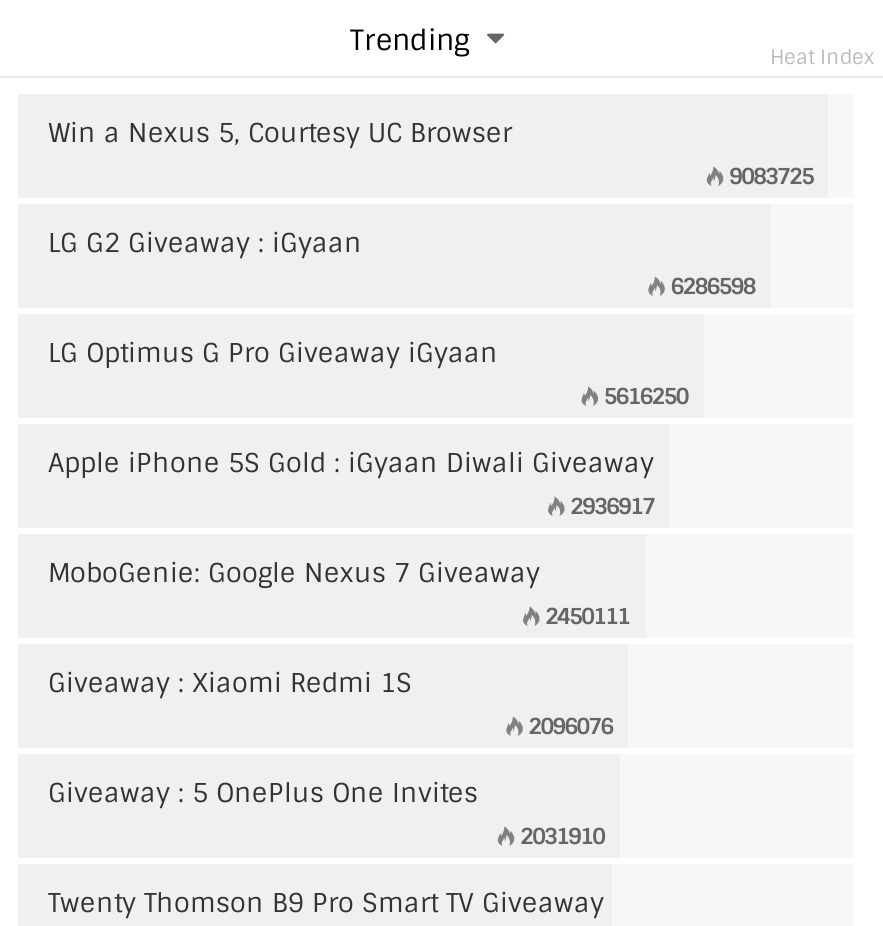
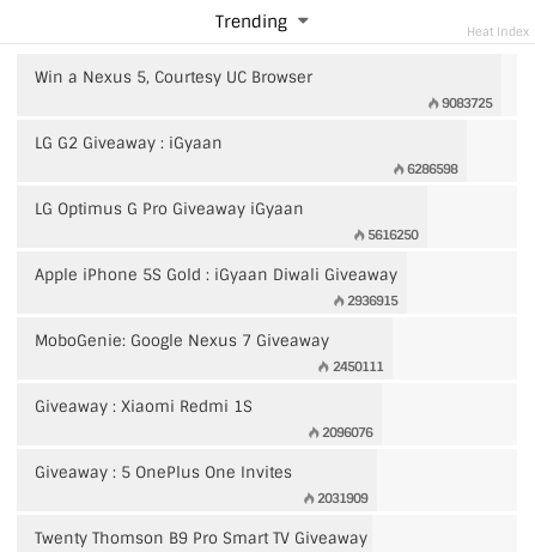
- 2936917
+ 2936915

- 2031910
+ 2031909
